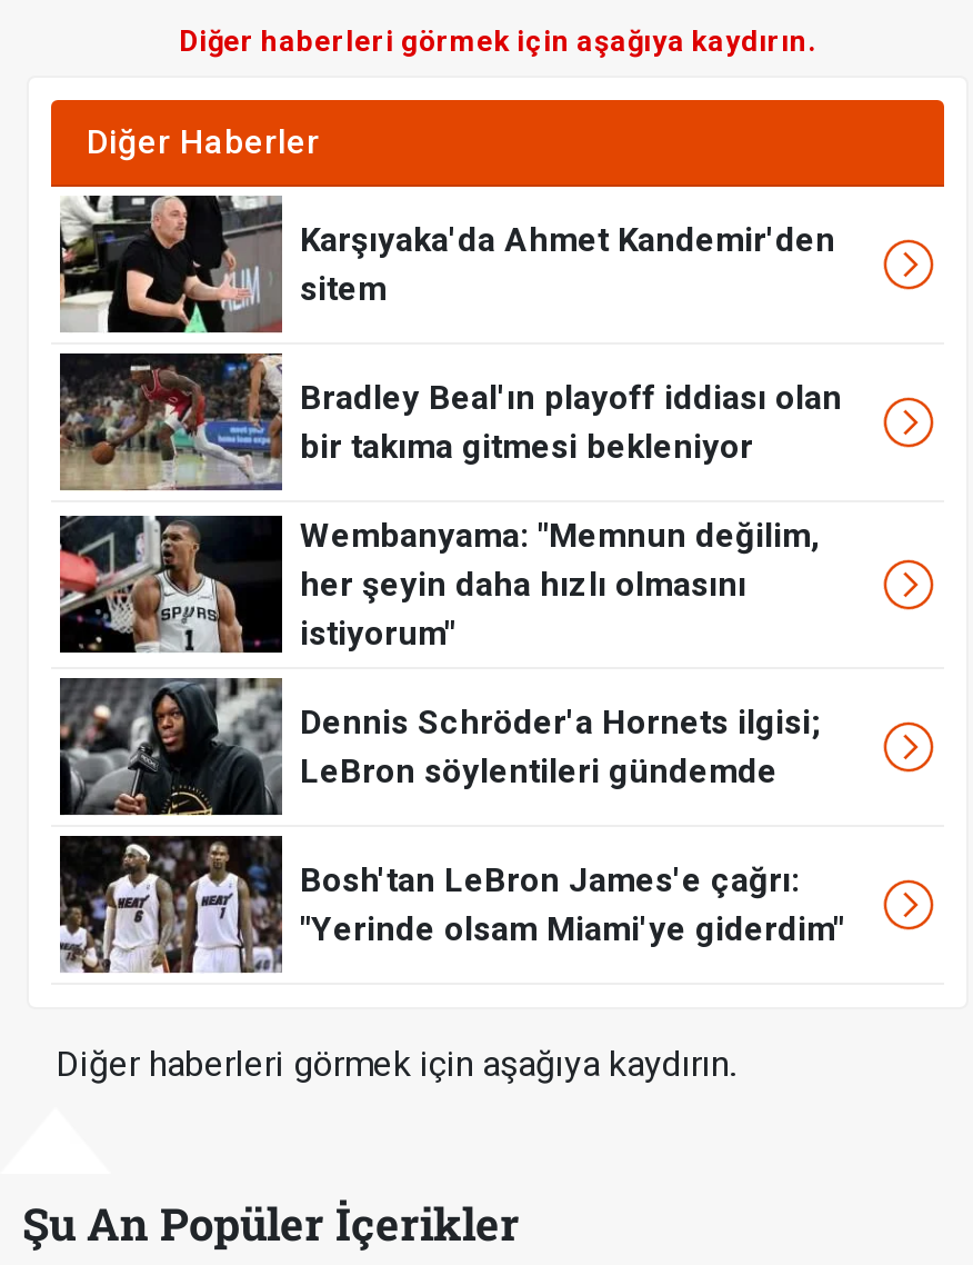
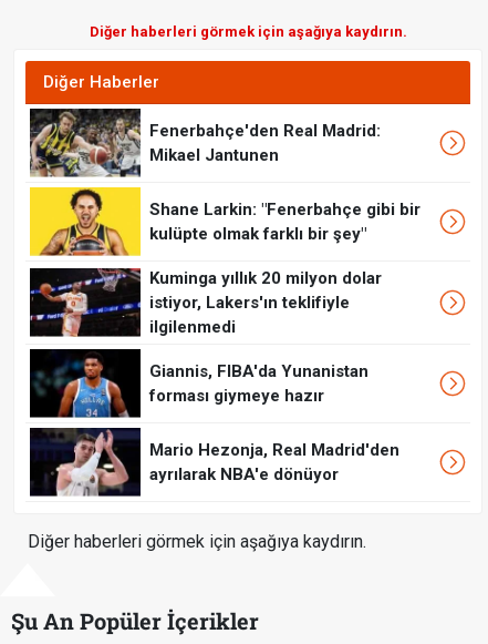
- [image]
- Karşıyaka'da Ahmet Kandemir'den
- sitem
+ [image]
+ Fenerbahçe'den Real Madrid:
+ Mikael Jantunen

- [image]
- Bradley Beal'ın playoff iddiası olan
- bir takıma gitmesi bekleniyor
+ [image]
+ Shane Larkin: "Fenerbahçe gibi bir
+ kulüpte olmak farklı bir şey"

- [image]
- Wembanyama: "Memnun değilim,
- her şeyin daha hızlı olmasını
- istiyorum"
+ [image]
+ Kuminga yıllık 20 milyon dolar
+ istiyor, Lakers'ın teklifiyle
+ ilgilenmedi

- [image]
- Dennis Schröder'a Hornets ilgisi;
- LeBron söylentileri gündemde
+ [image]
+ Giannis, FIBA'da Yunanistan
+ forması giymeye hazır

- [image]
- Bosh'tan LeBron James'e çağrı:
- "Yerinde olsam Miami'ye giderdim"
+ [image]
+ Mario Hezonja, Real Madrid'den
+ ayrılarak NBA'e dönüyor
